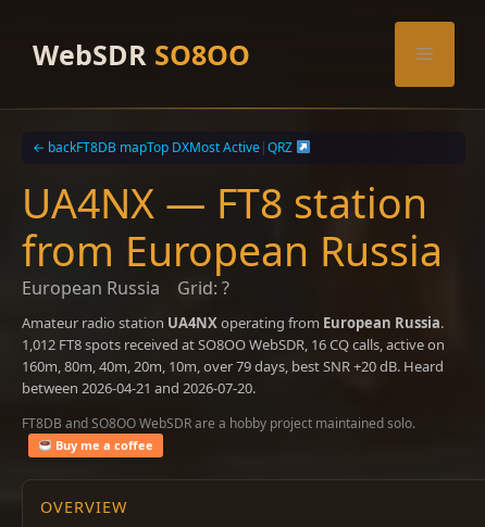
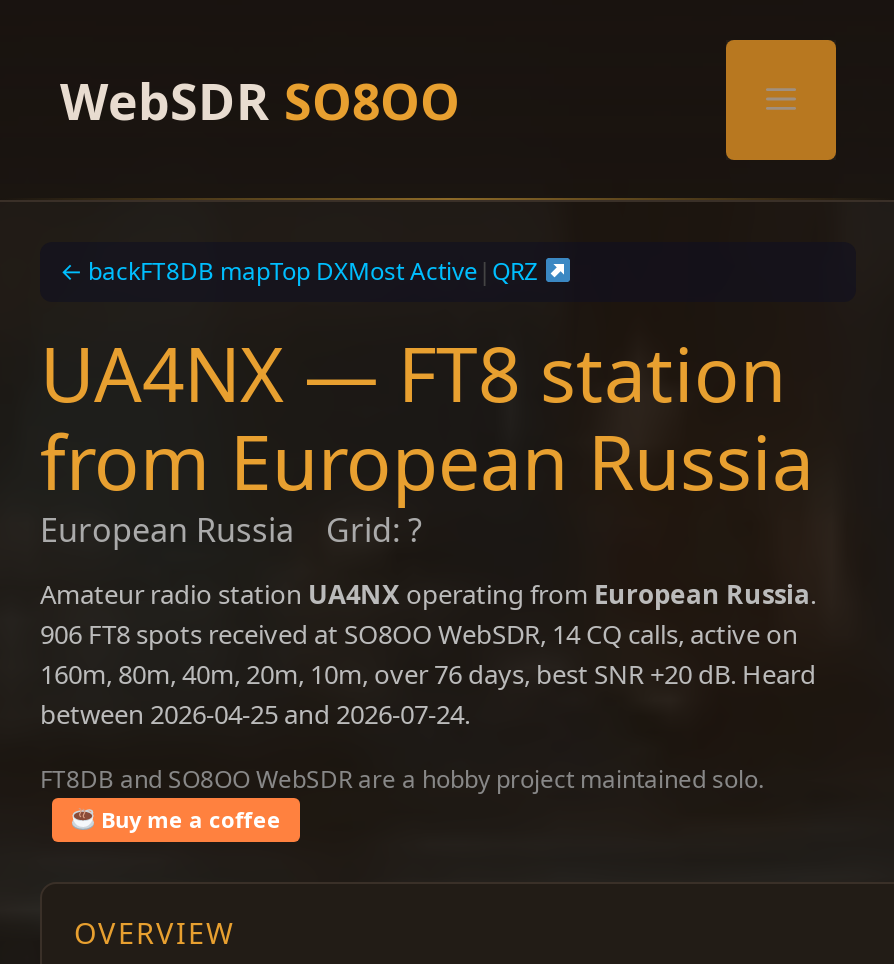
- 1,012 FT8 spots received at SO8OO WebSDR, 16 CQ calls, active on
+ 906 FT8 spots received at SO8OO WebSDR, 14 CQ calls, active on

- 160m, 80m, 40m, 20m, 10m, over 79 days, best SNR +20 dB. Heard
+ 160m, 80m, 40m, 20m, 10m, over 76 days, best SNR +20 dB. Heard

- between 2026-04-21 and 2026-07-20.
+ between 2026-04-25 and 2026-07-24.
